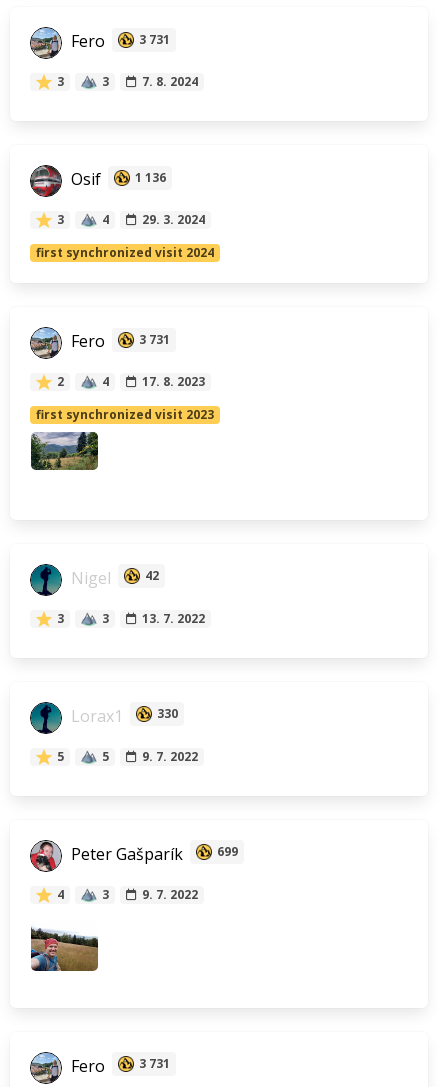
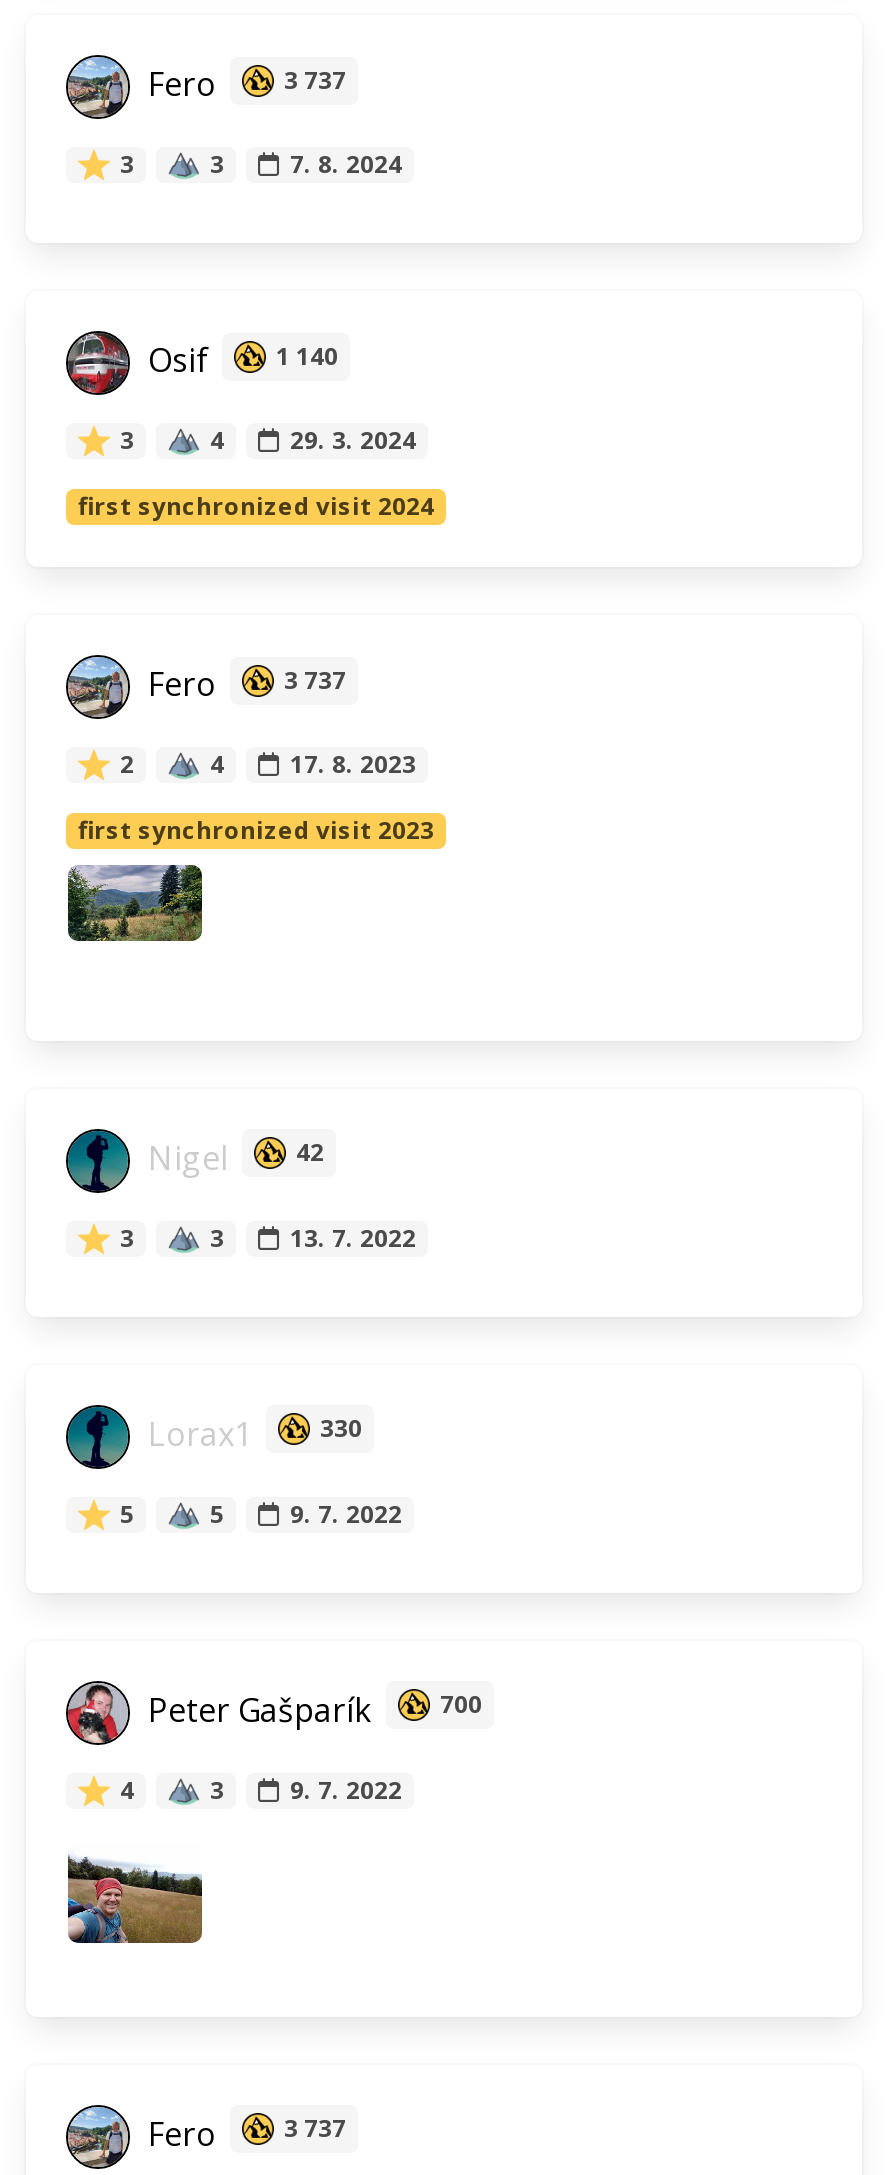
- Fero 3 731
+ Fero 3 737

- Osif 1 136
+ Osif 1 140

- Fero 3 731
+ Fero 3 737

- Peter Gašparík 699
+ Peter Gašparík 700

- Fero 3 731
+ Fero 3 737
